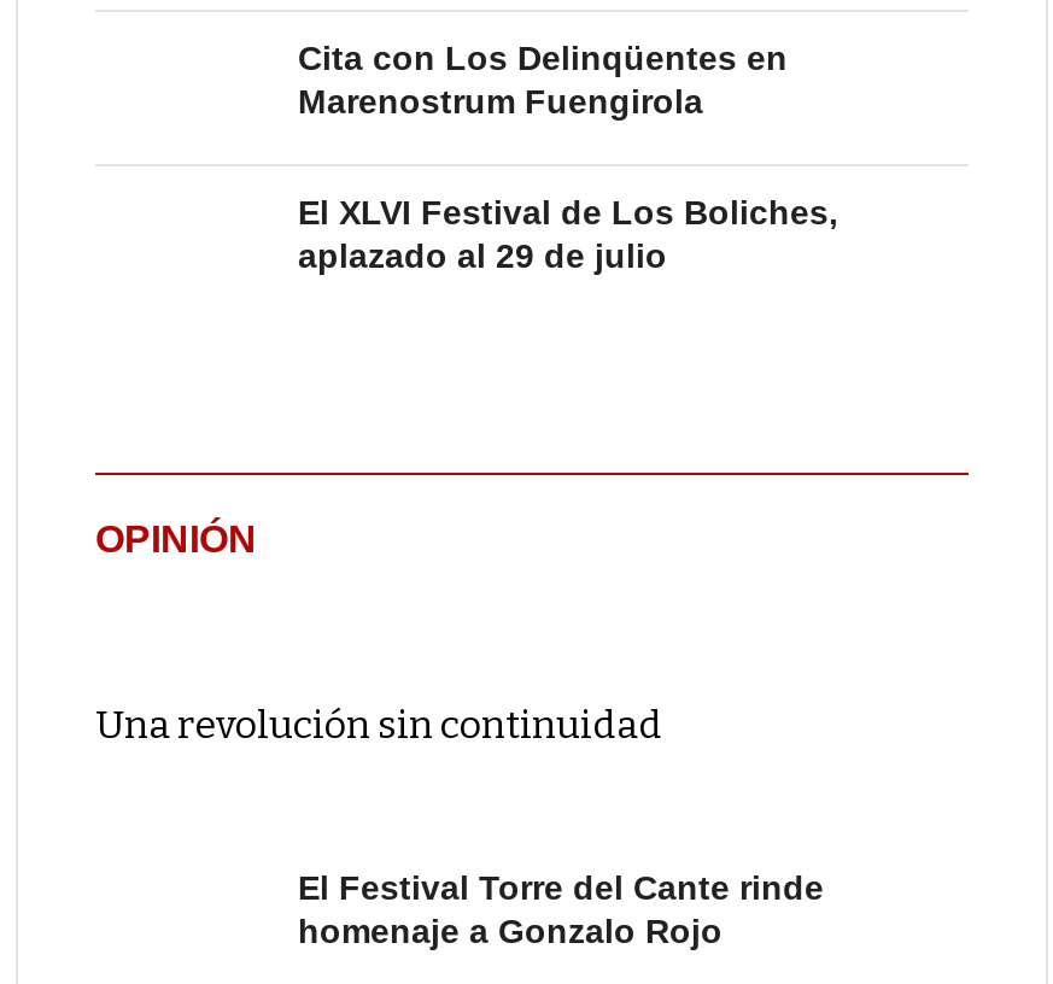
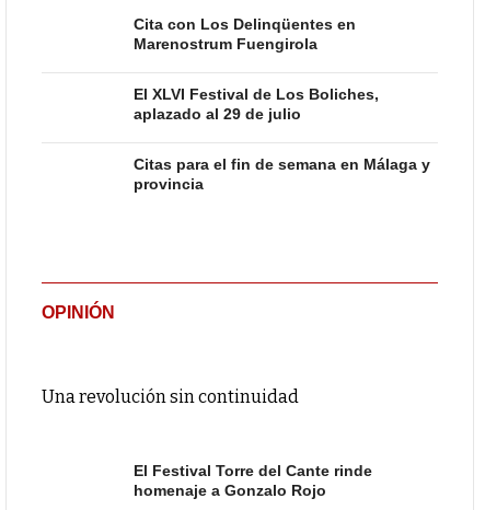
+ Citas para el fin de semana en Málaga y
+ provincia
